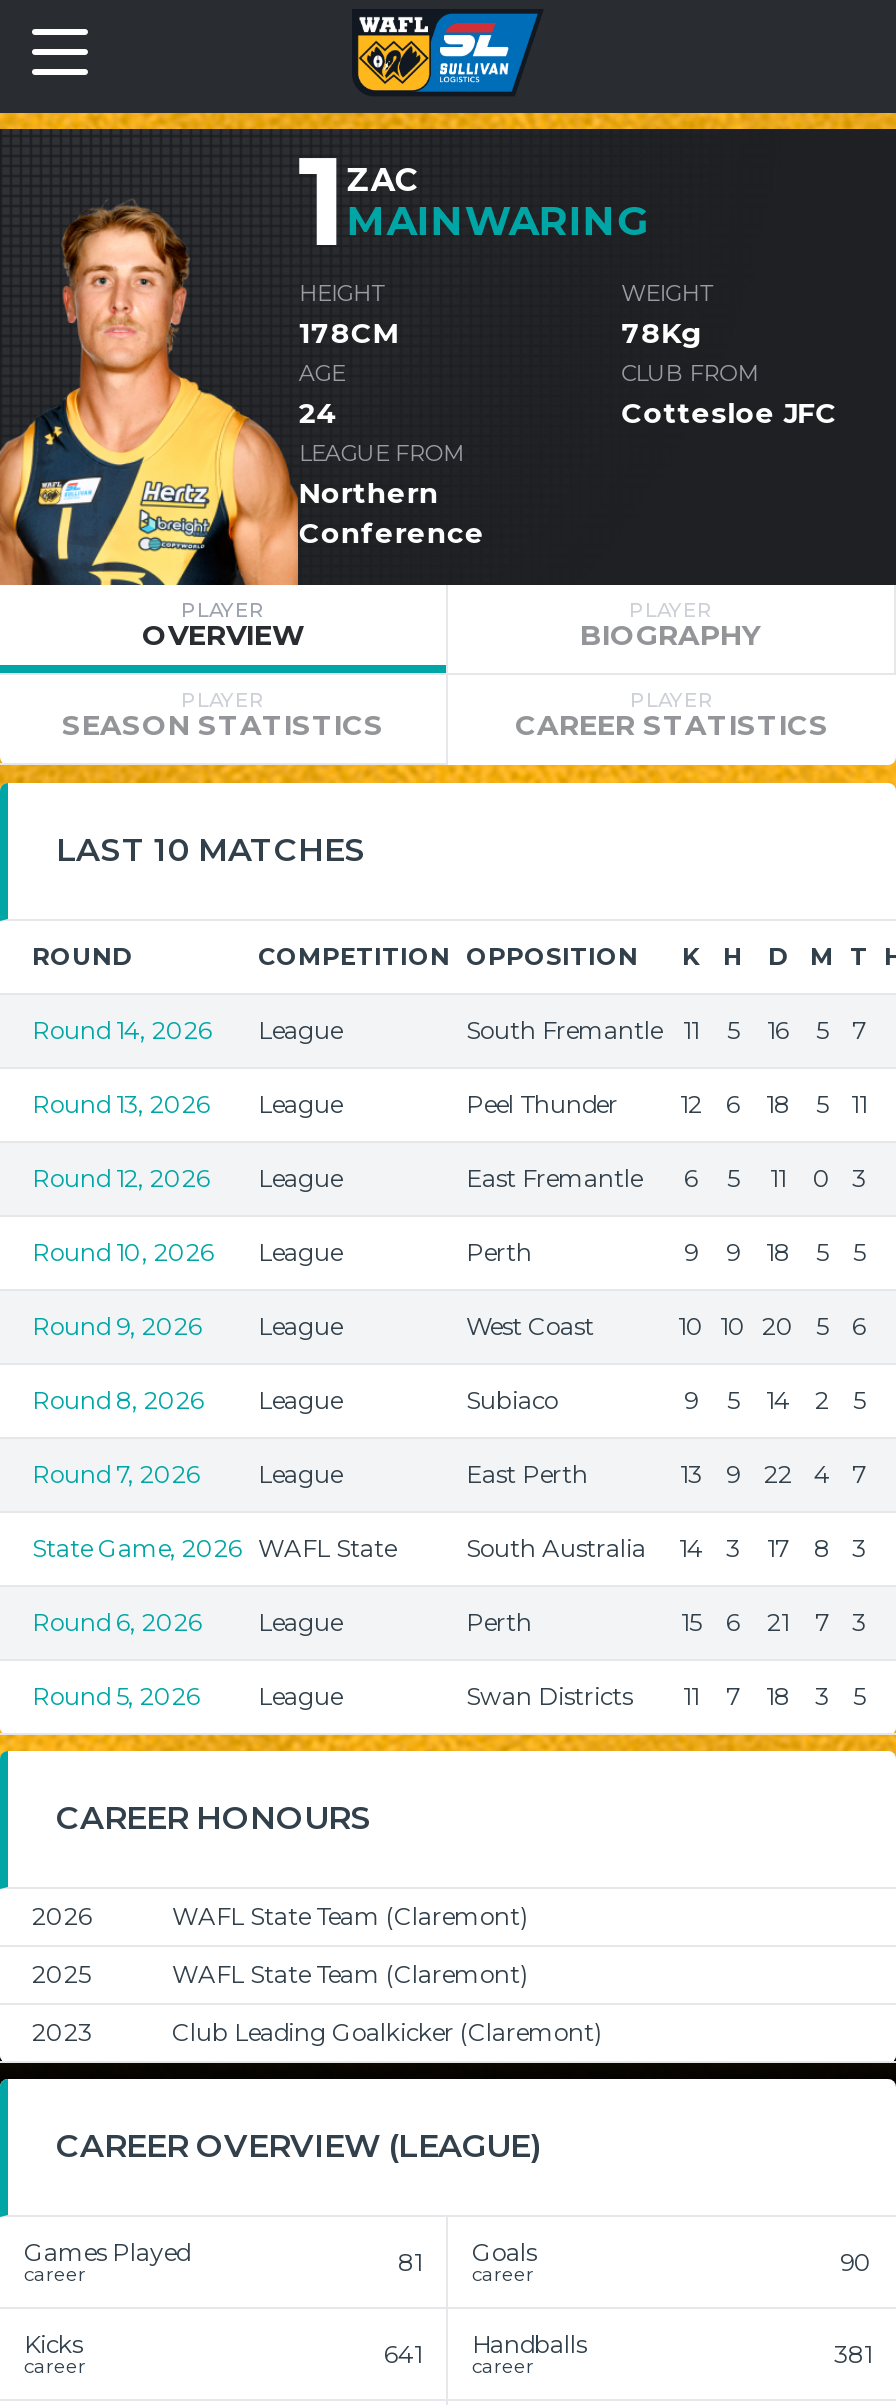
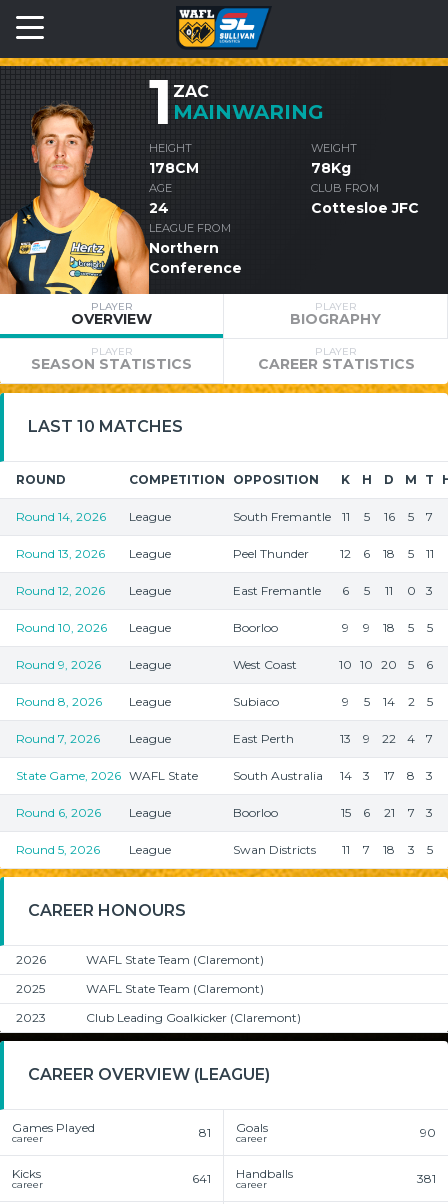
- Perth
+ Boorloo

- Perth
+ Boorloo
